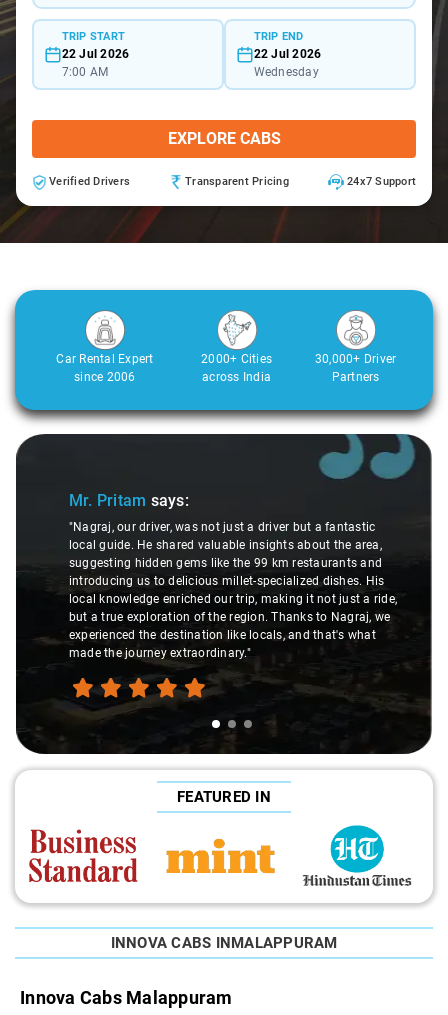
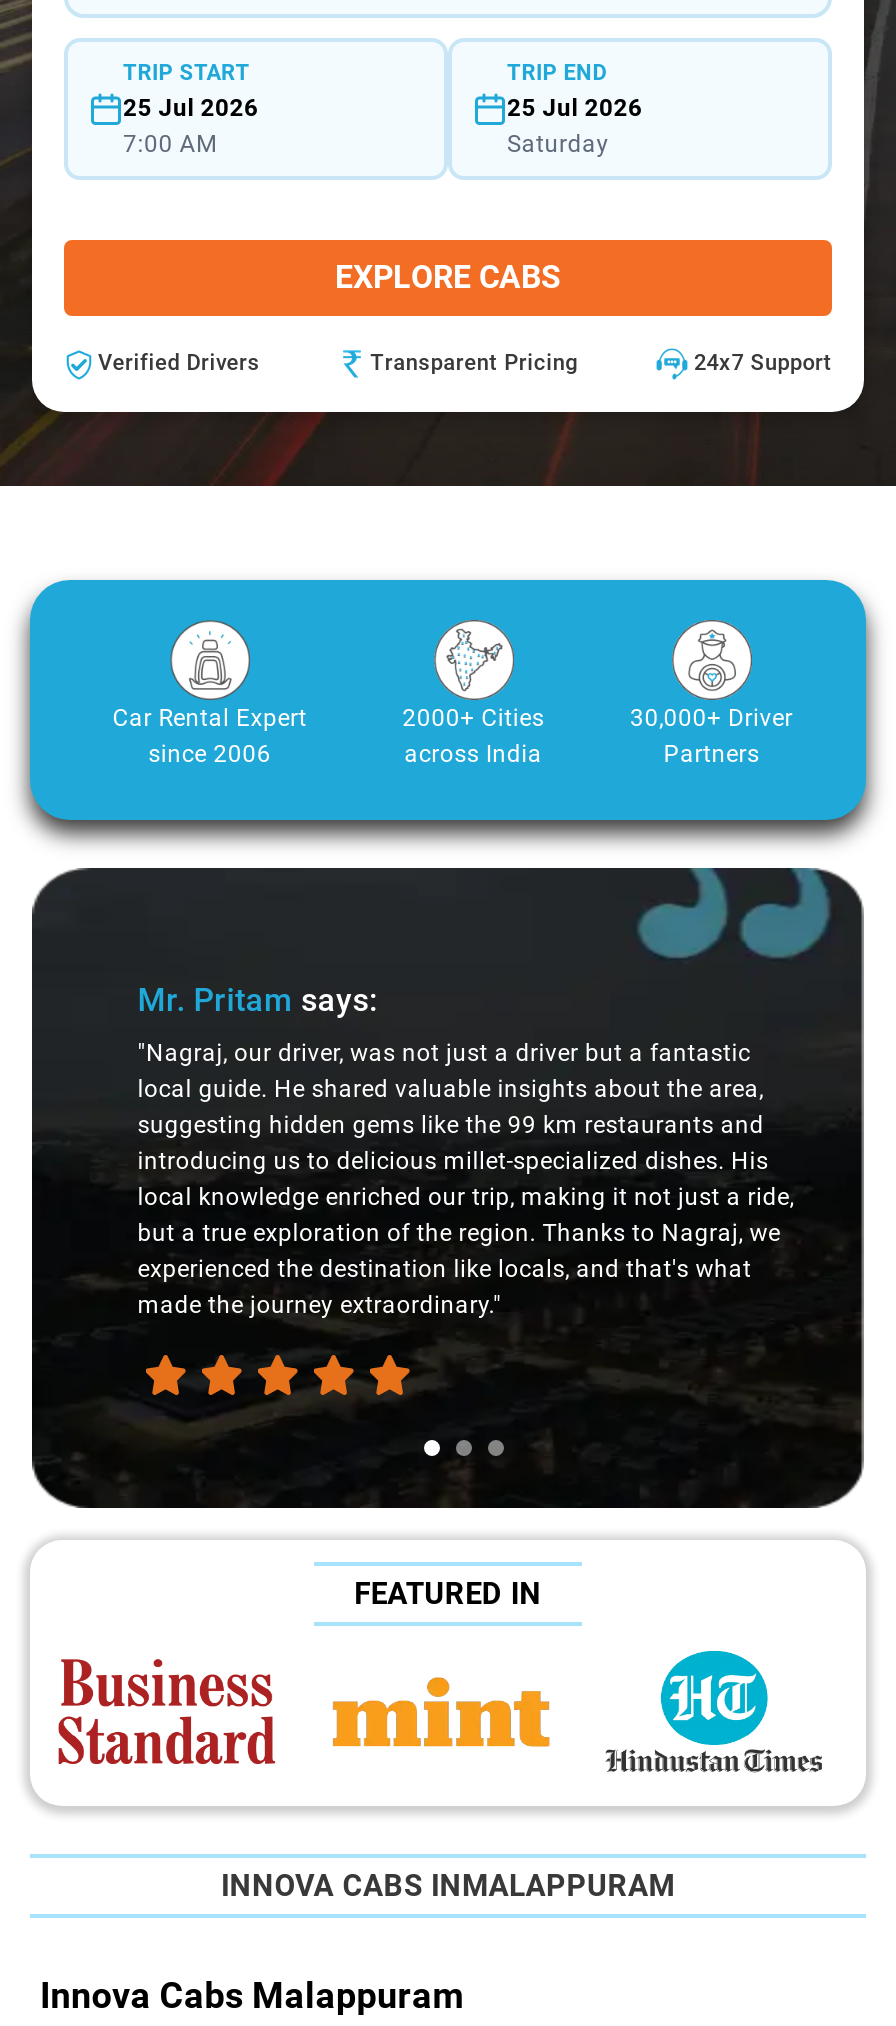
- 22 Jul 2026
+ 25 Jul 2026

- 22 Jul 2026
- Wednesday
+ 25 Jul 2026
+ Saturday
